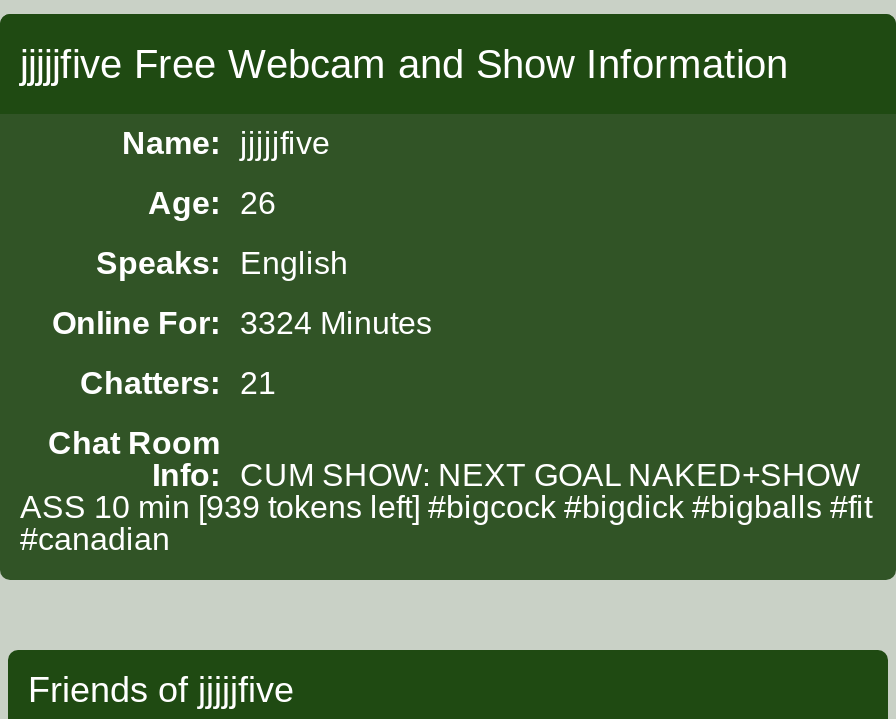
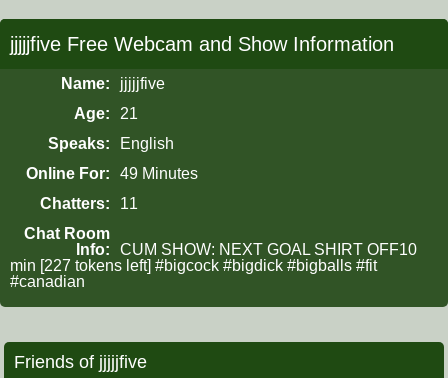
- Age: 26
+ Age: 21

- Online For: 3324 Minutes
+ Online For: 49 Minutes

- Chatters: 21
+ Chatters: 11

- Info: CUM SHOW: NEXT GOAL NAKED+SHOW
- ASS 10 min [939 tokens left] #bigcock #bigdick #bigballs #fit
+ Info: CUM SHOW: NEXT GOAL SHIRT OFF10
+ min [227 tokens left] #bigcock #bigdick #bigballs #fit
